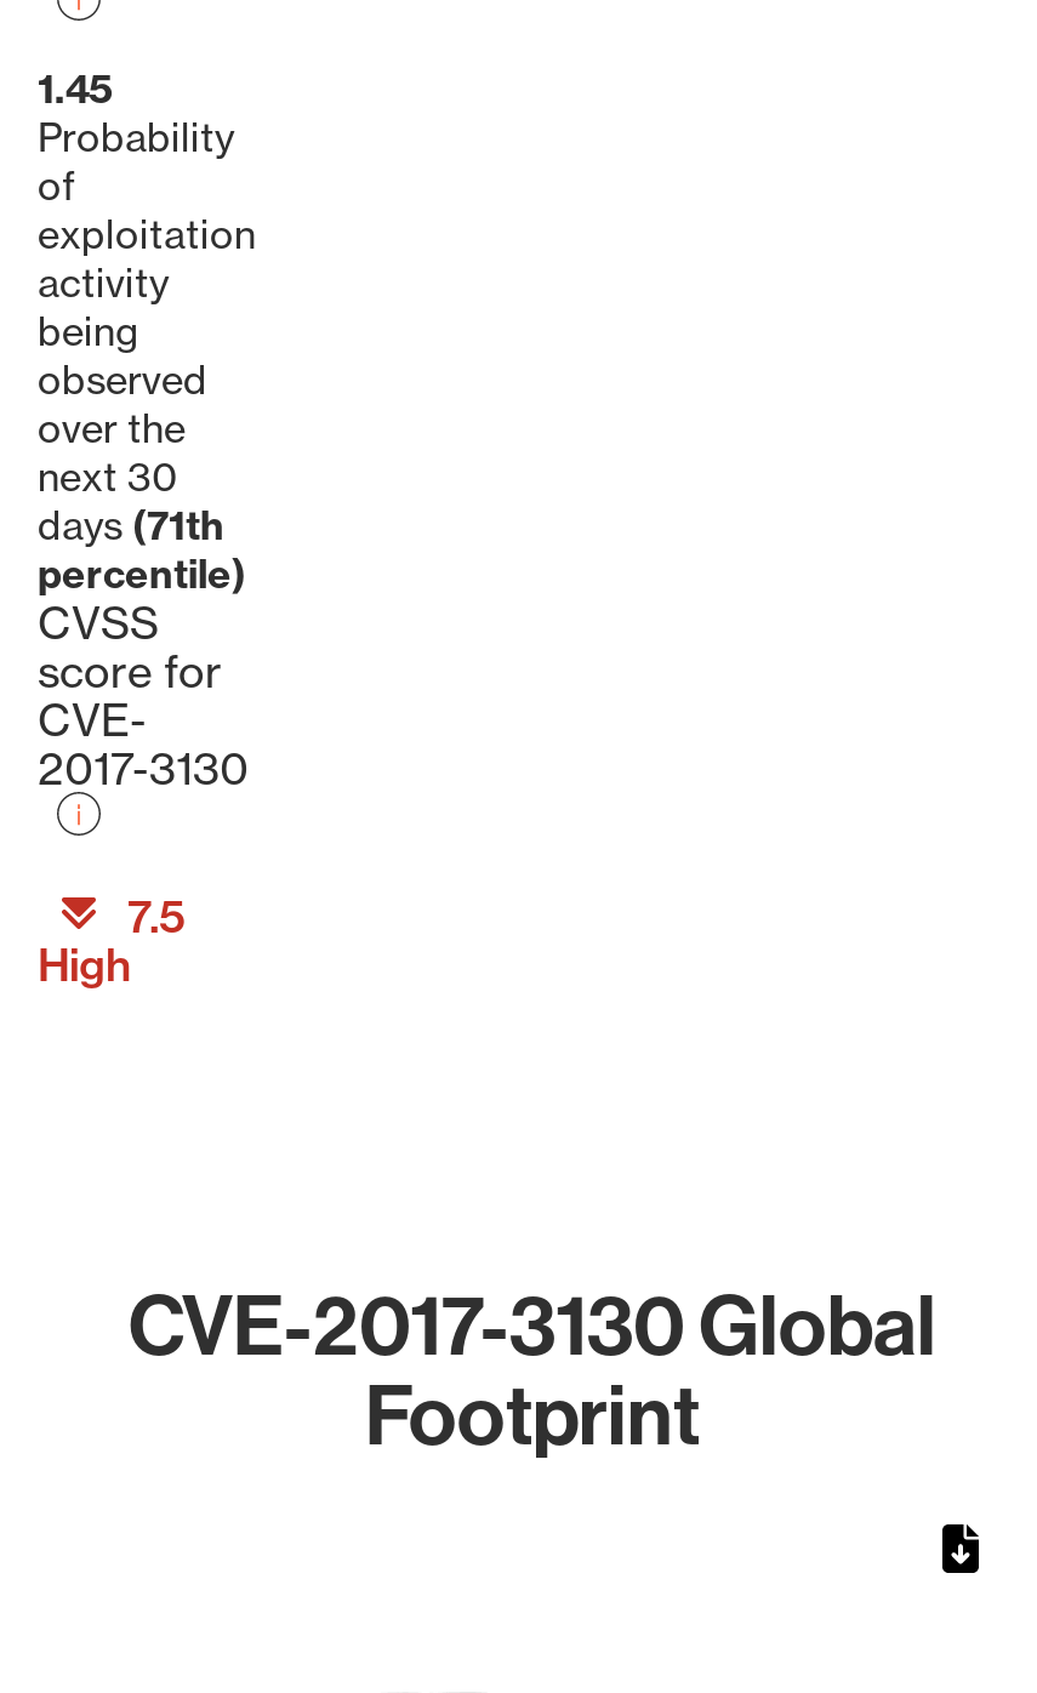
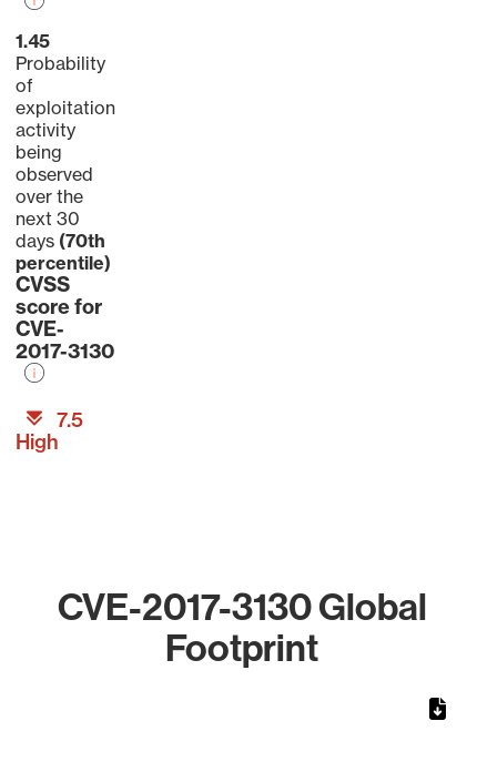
- days (71th
+ days (70th
